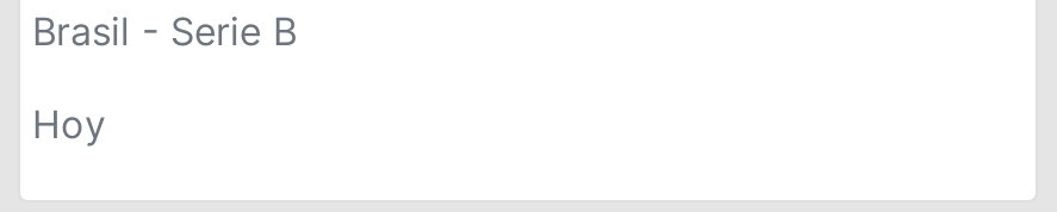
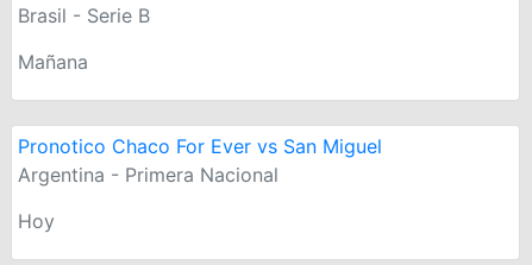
+ Mañana

+ Pronotico Chaco For Ever vs San Miguel
+ Argentina - Primera Nacional
